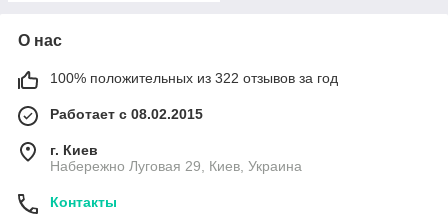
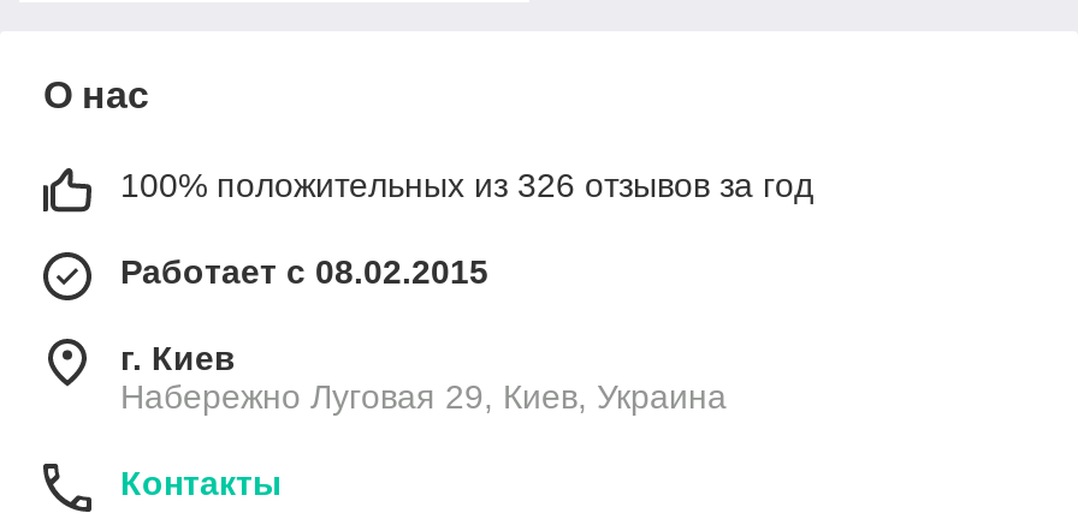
- 100% положительных из 322 отзывов за год
+ 100% положительных из 326 отзывов за год
